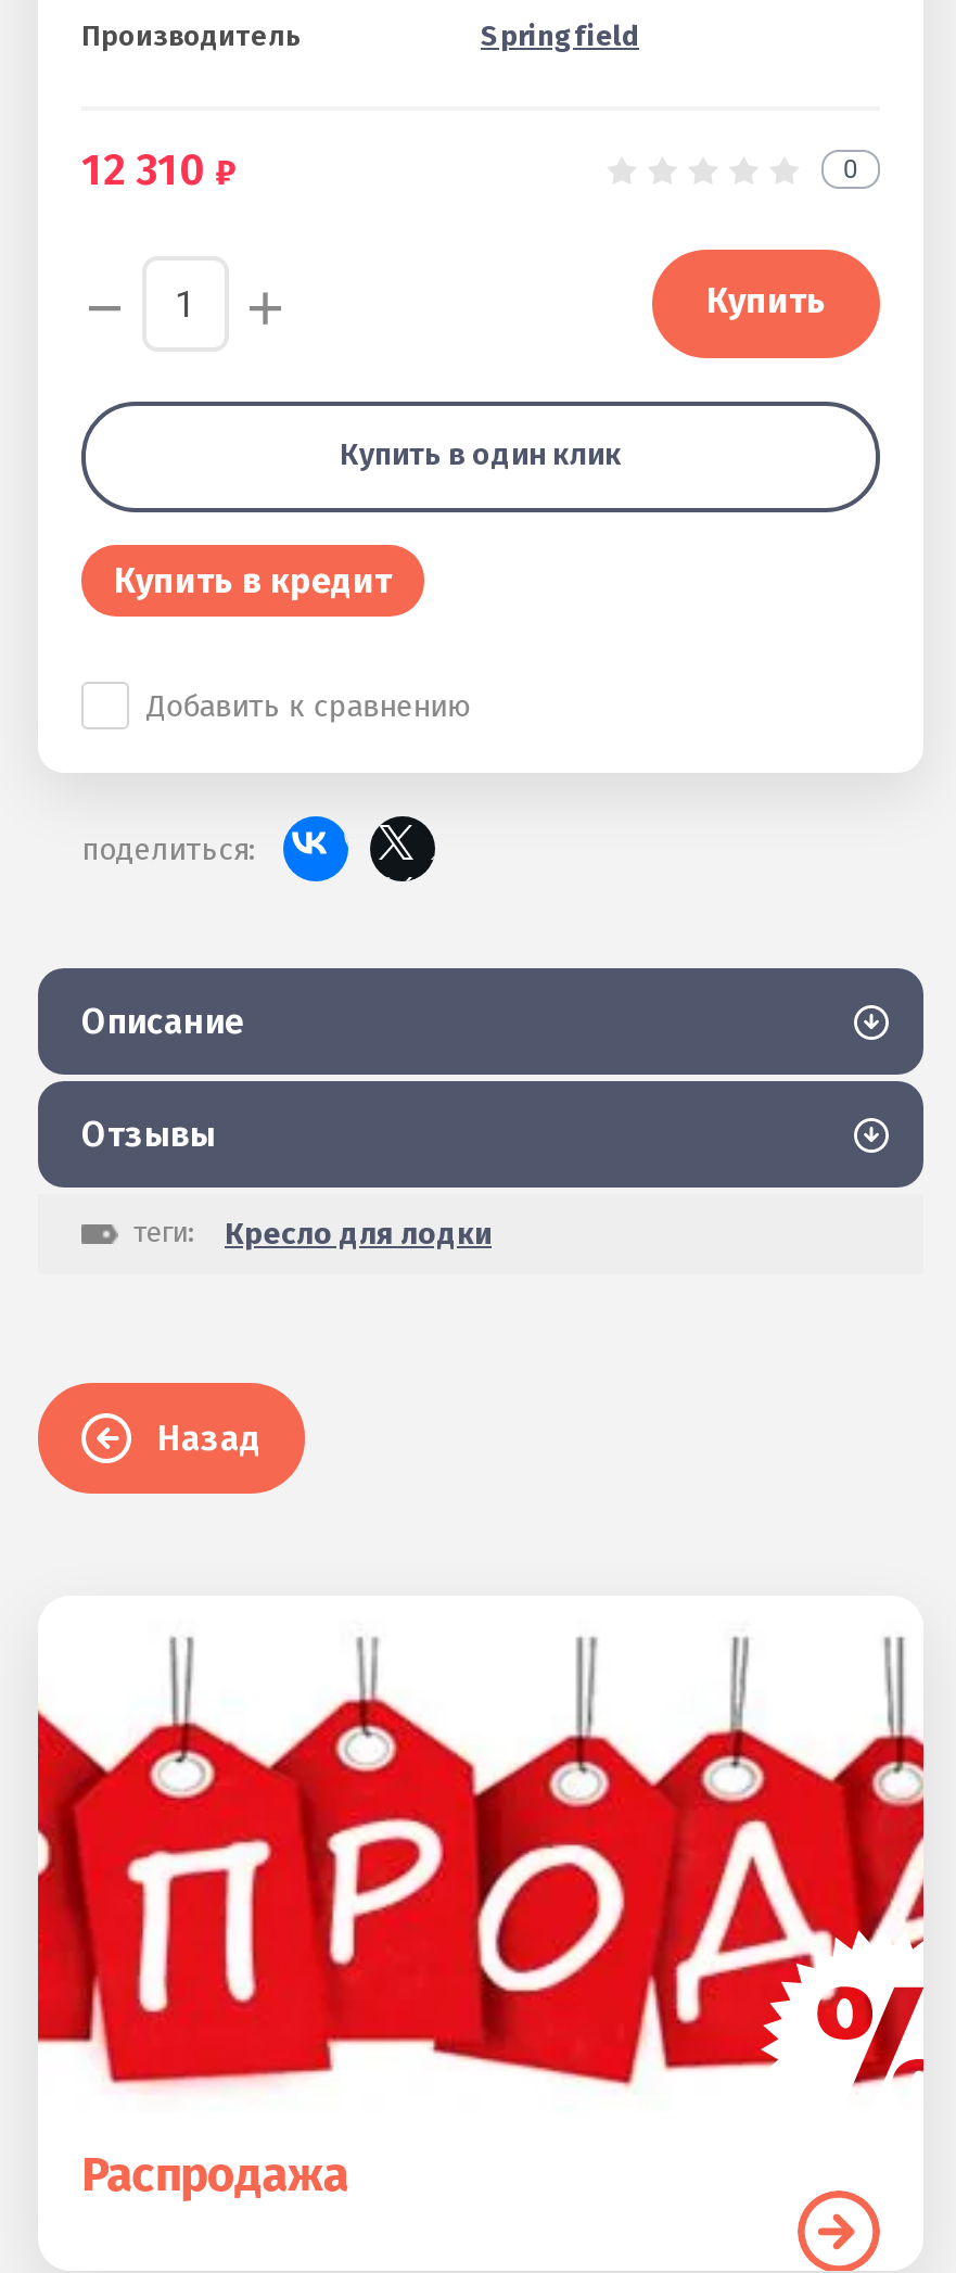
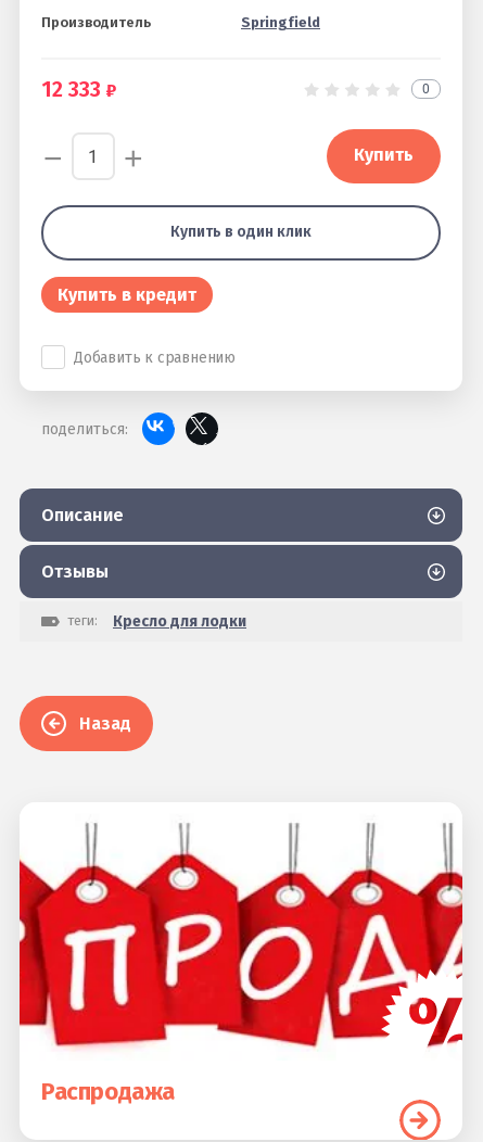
- 12 310
+ 12 333
